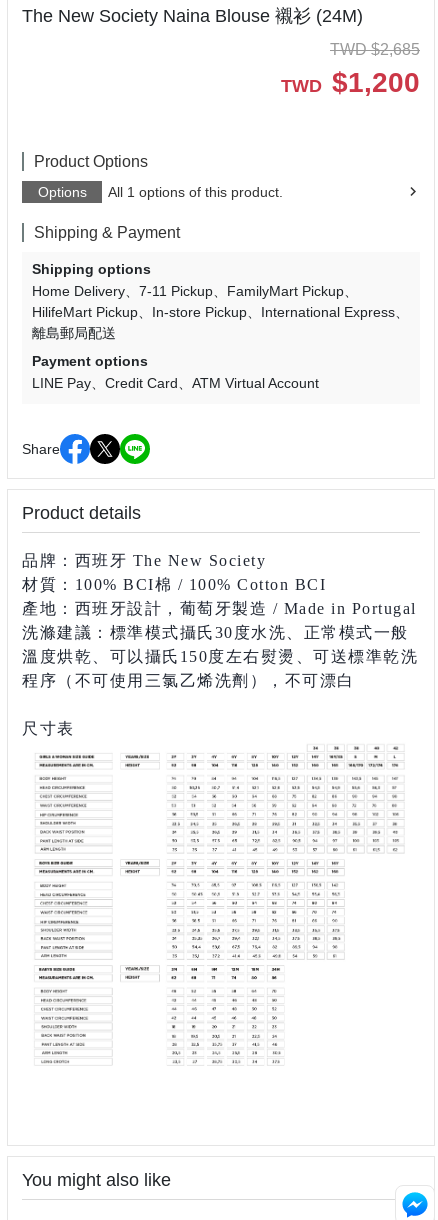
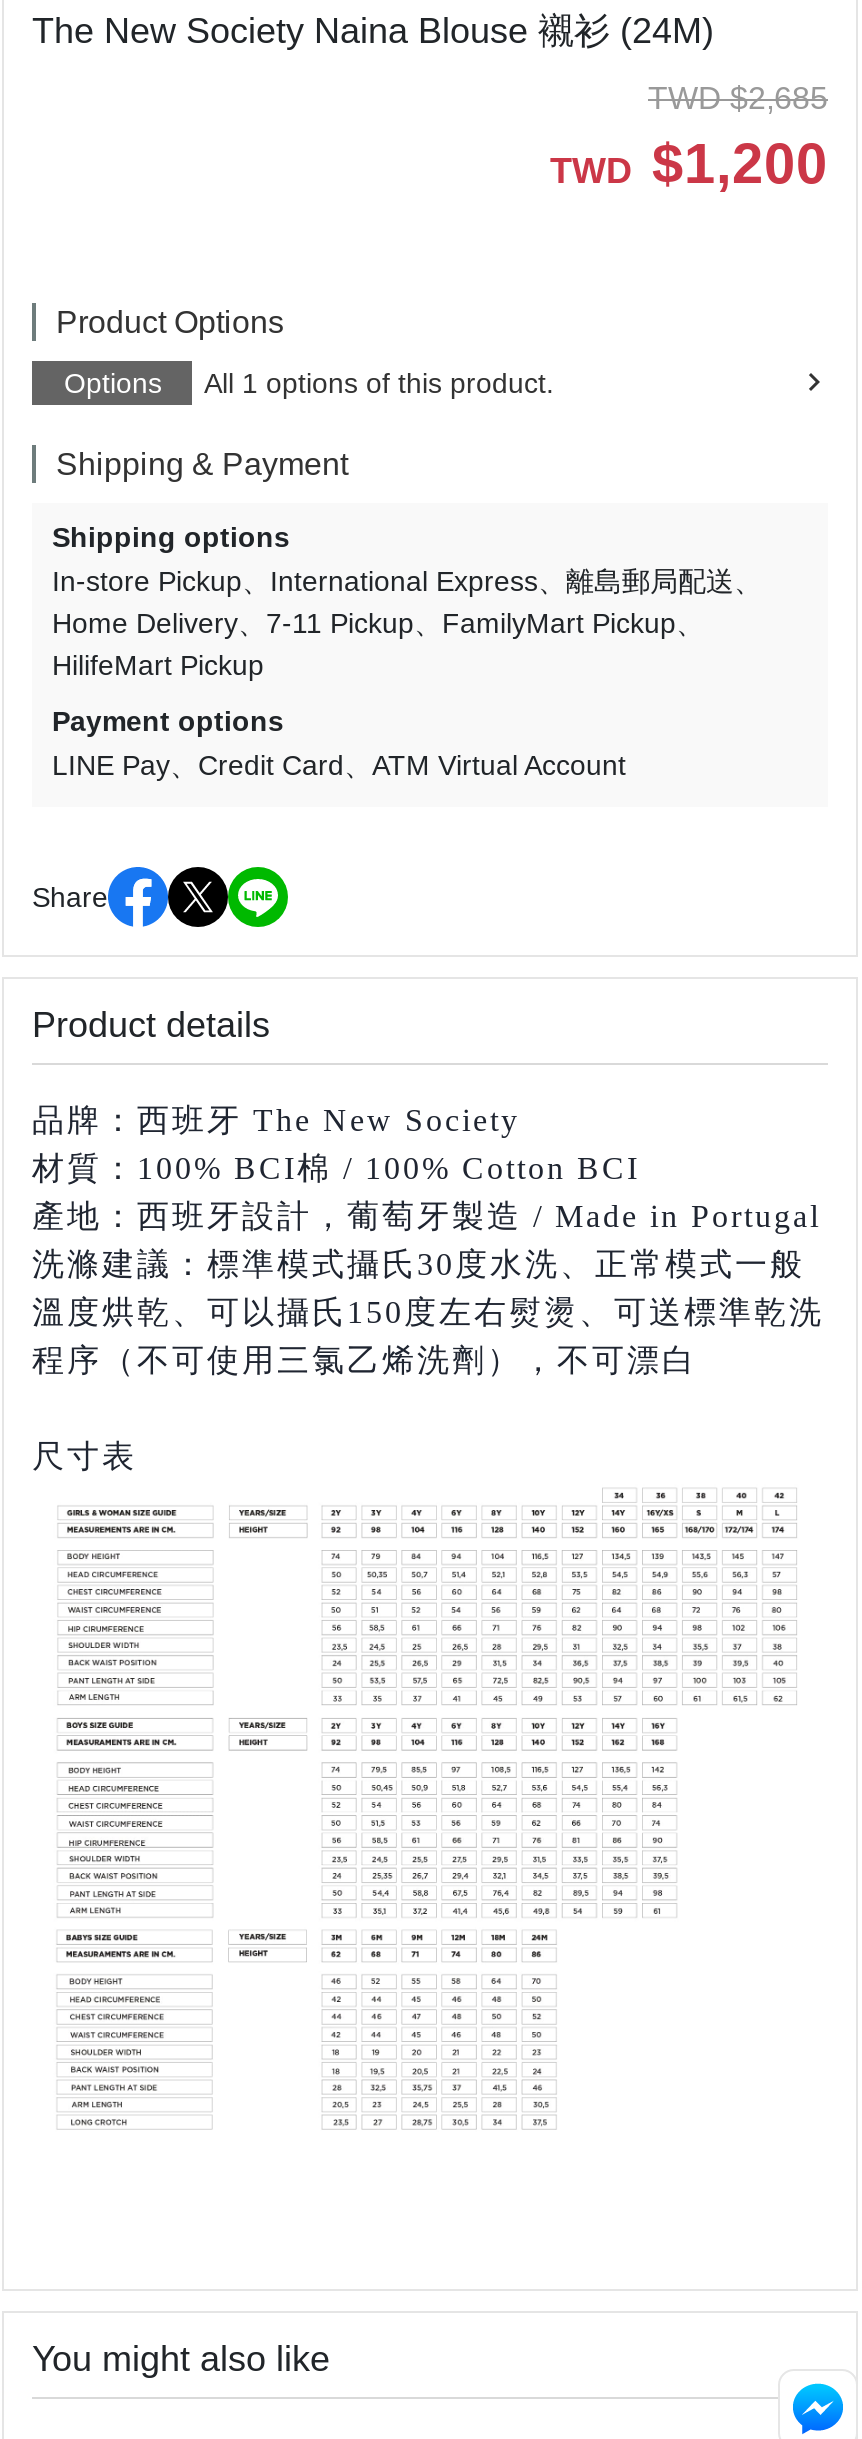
moved down: Home Delivery | 7-11 Pickup | FamilyMart Pickup | HilifeMart Pickup

moved up: In-store Pickup | International Express | 離島郵局配送
